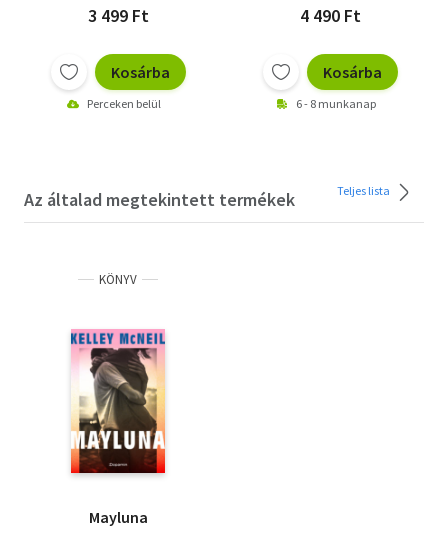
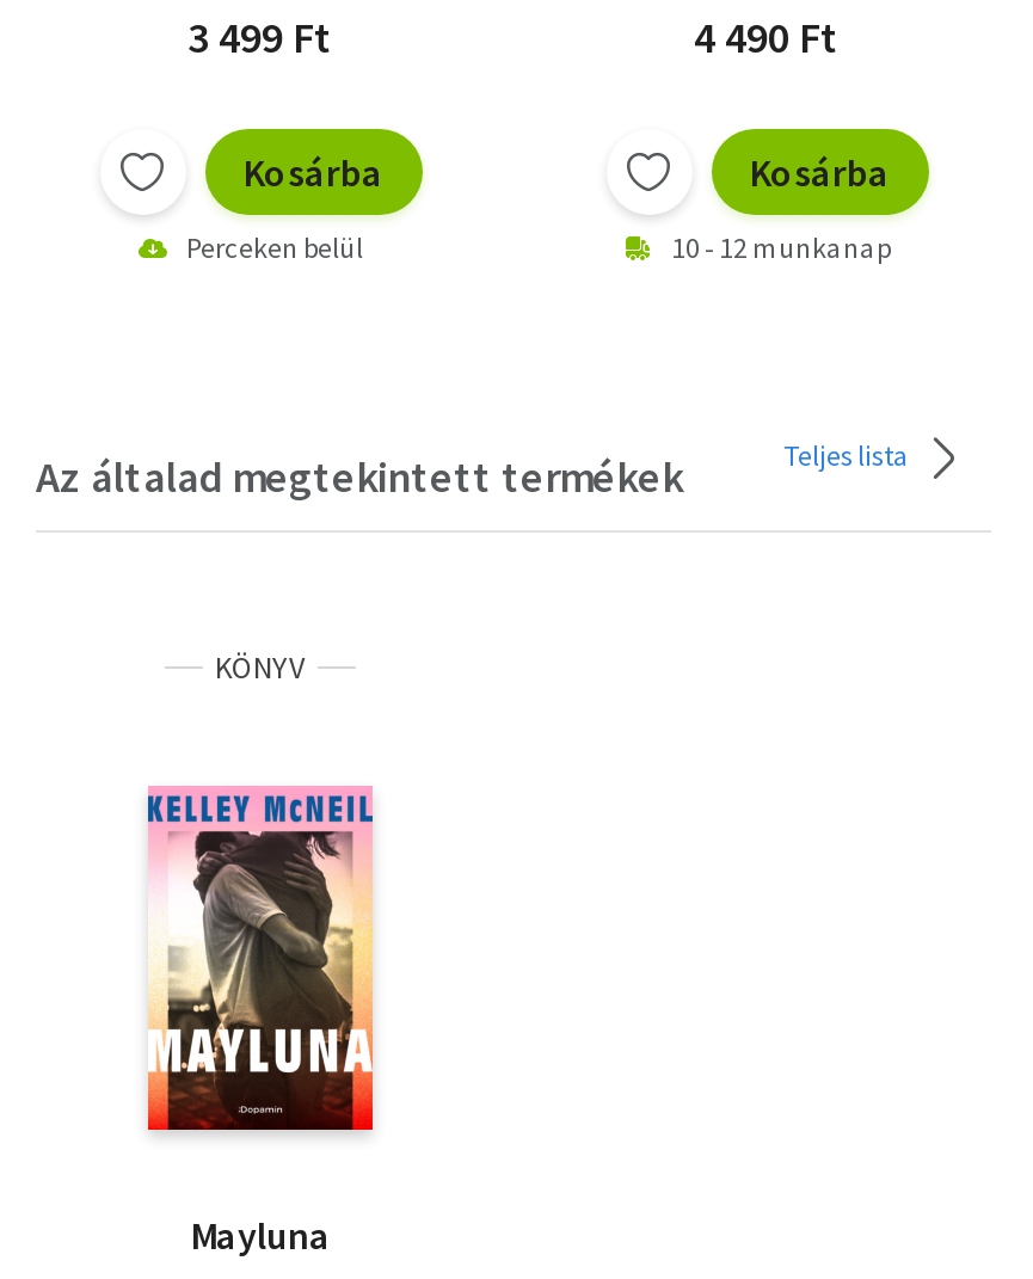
- 6 - 8 munkanap
+ 10 - 12 munkanap
